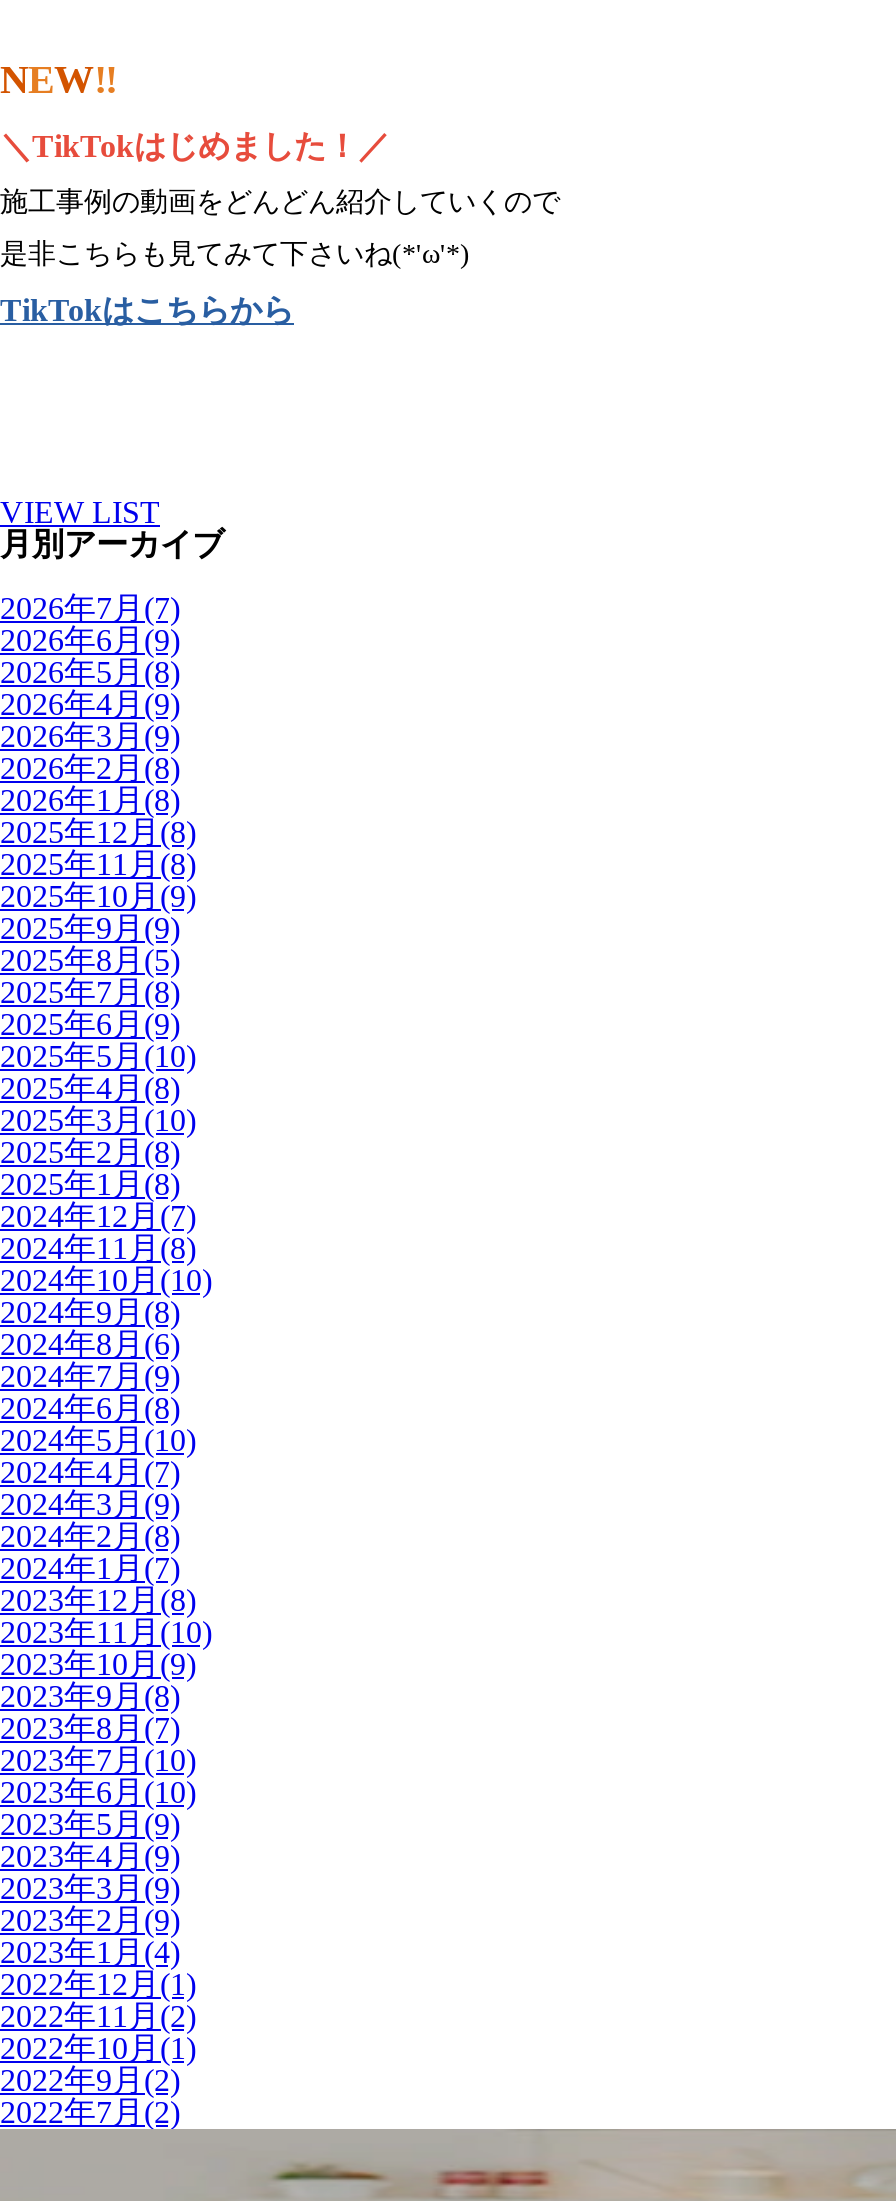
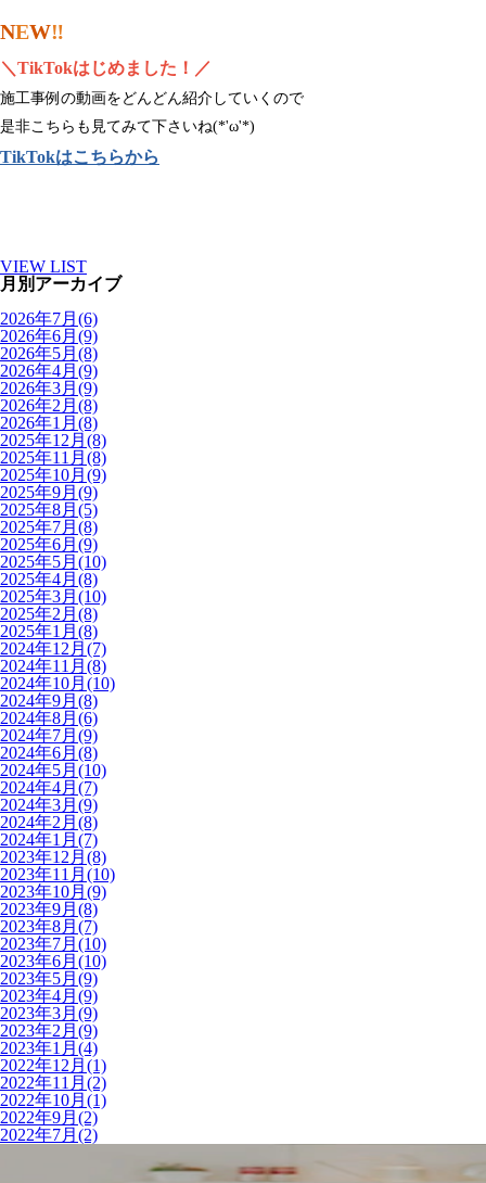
- 2026年7月(7)
+ 2026年7月(6)
